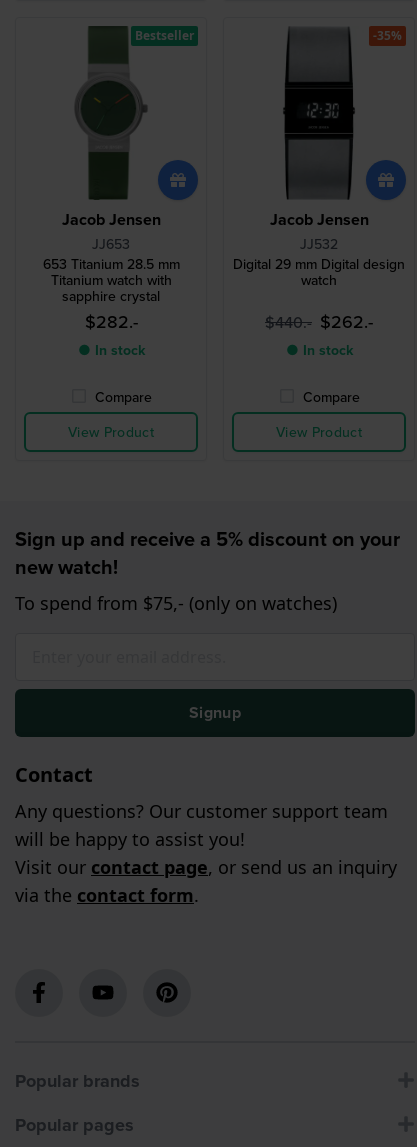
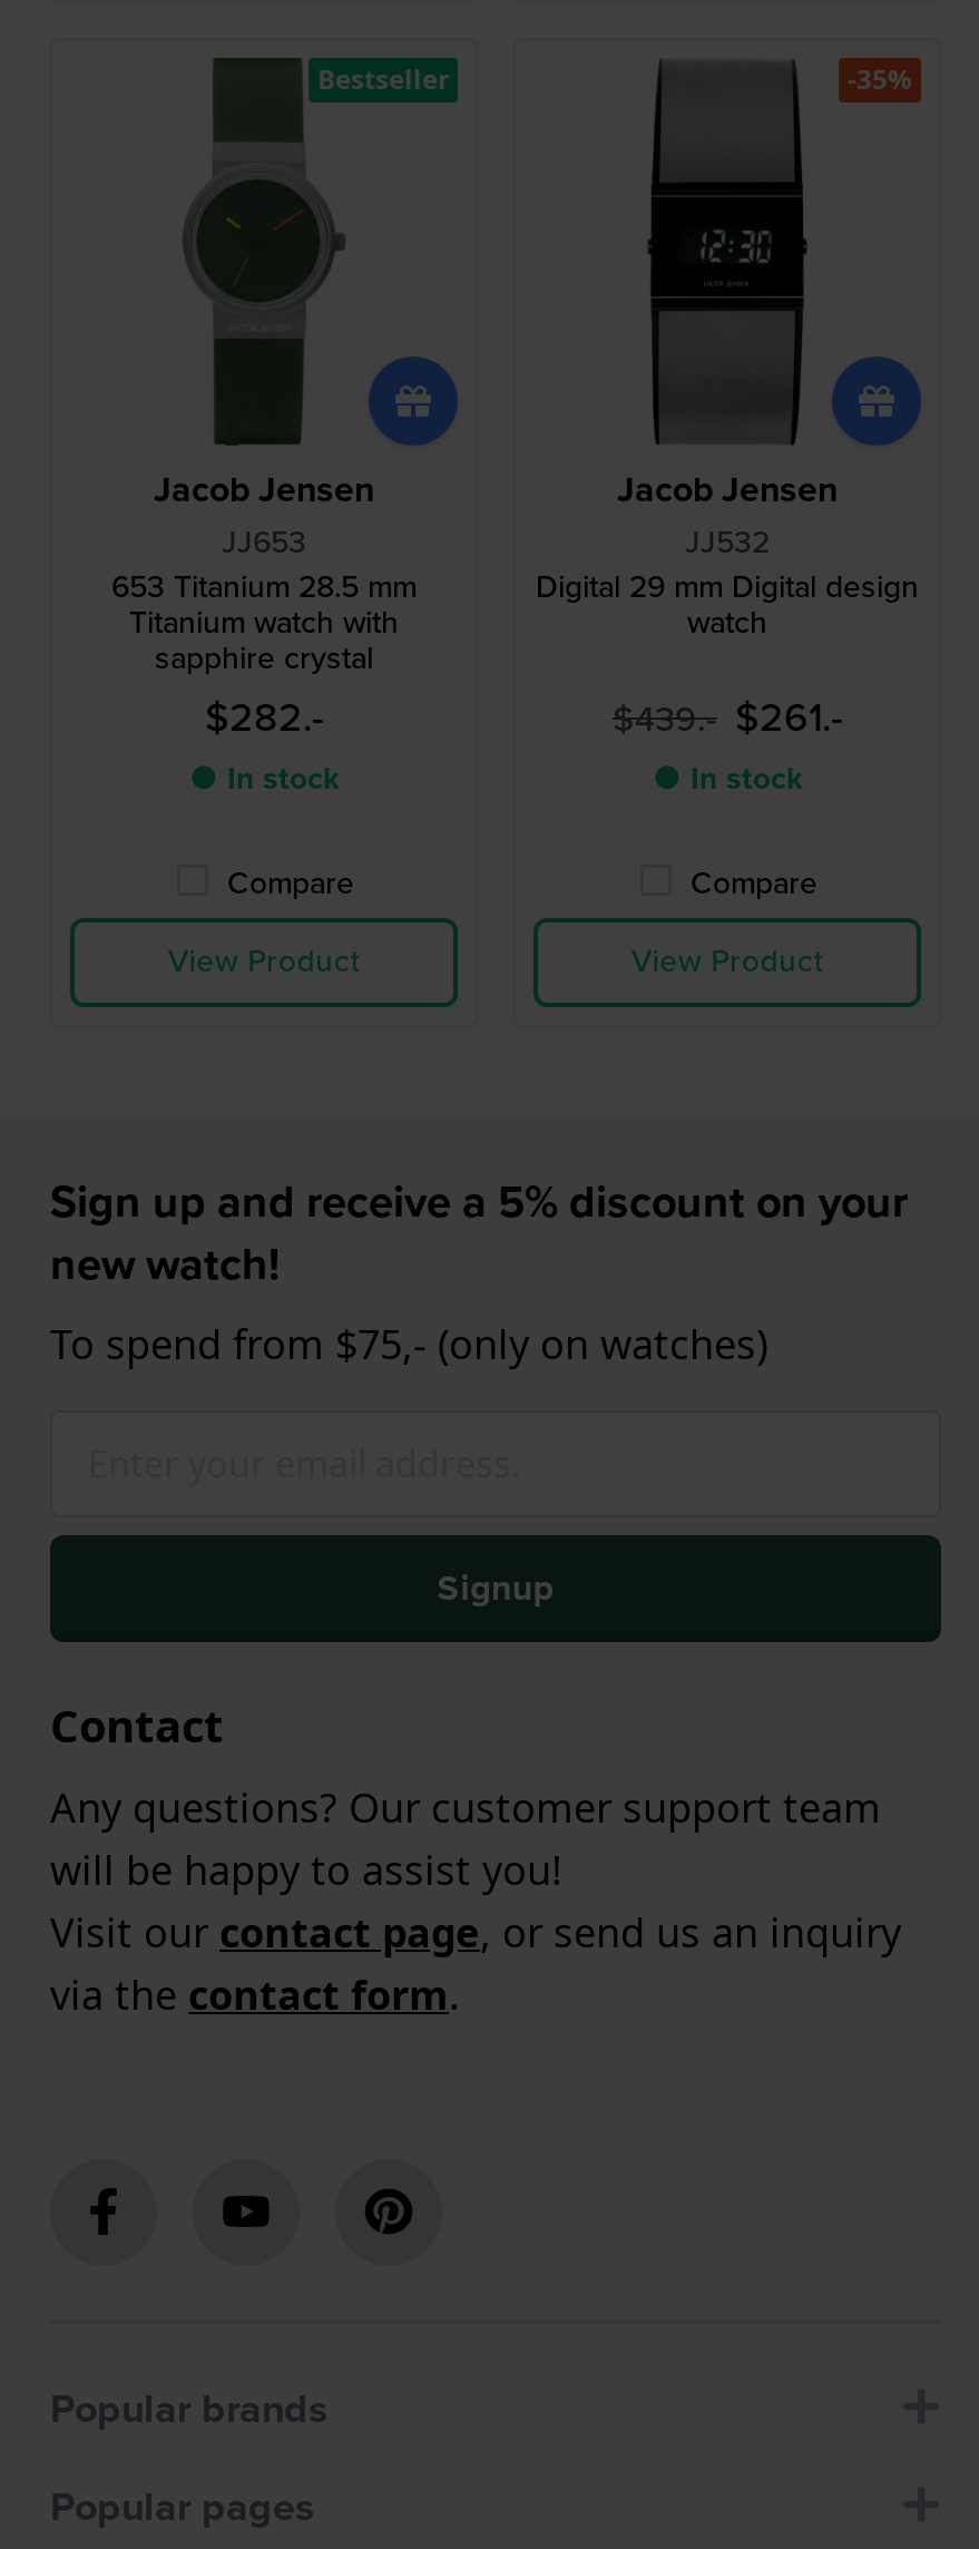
- $440.- $262.-
+ $439.- $261.-
